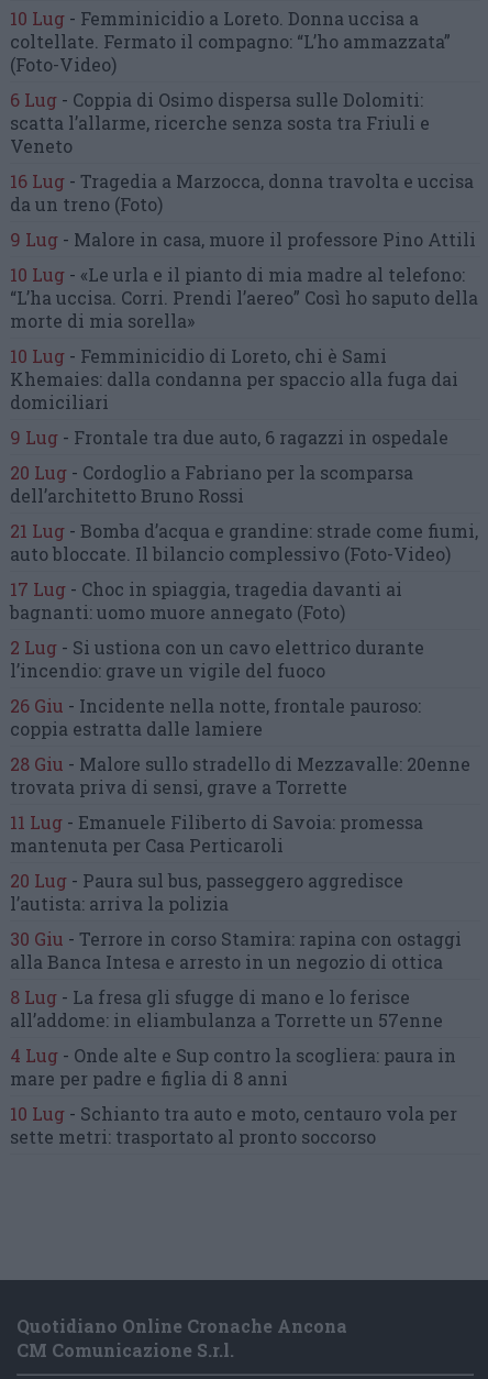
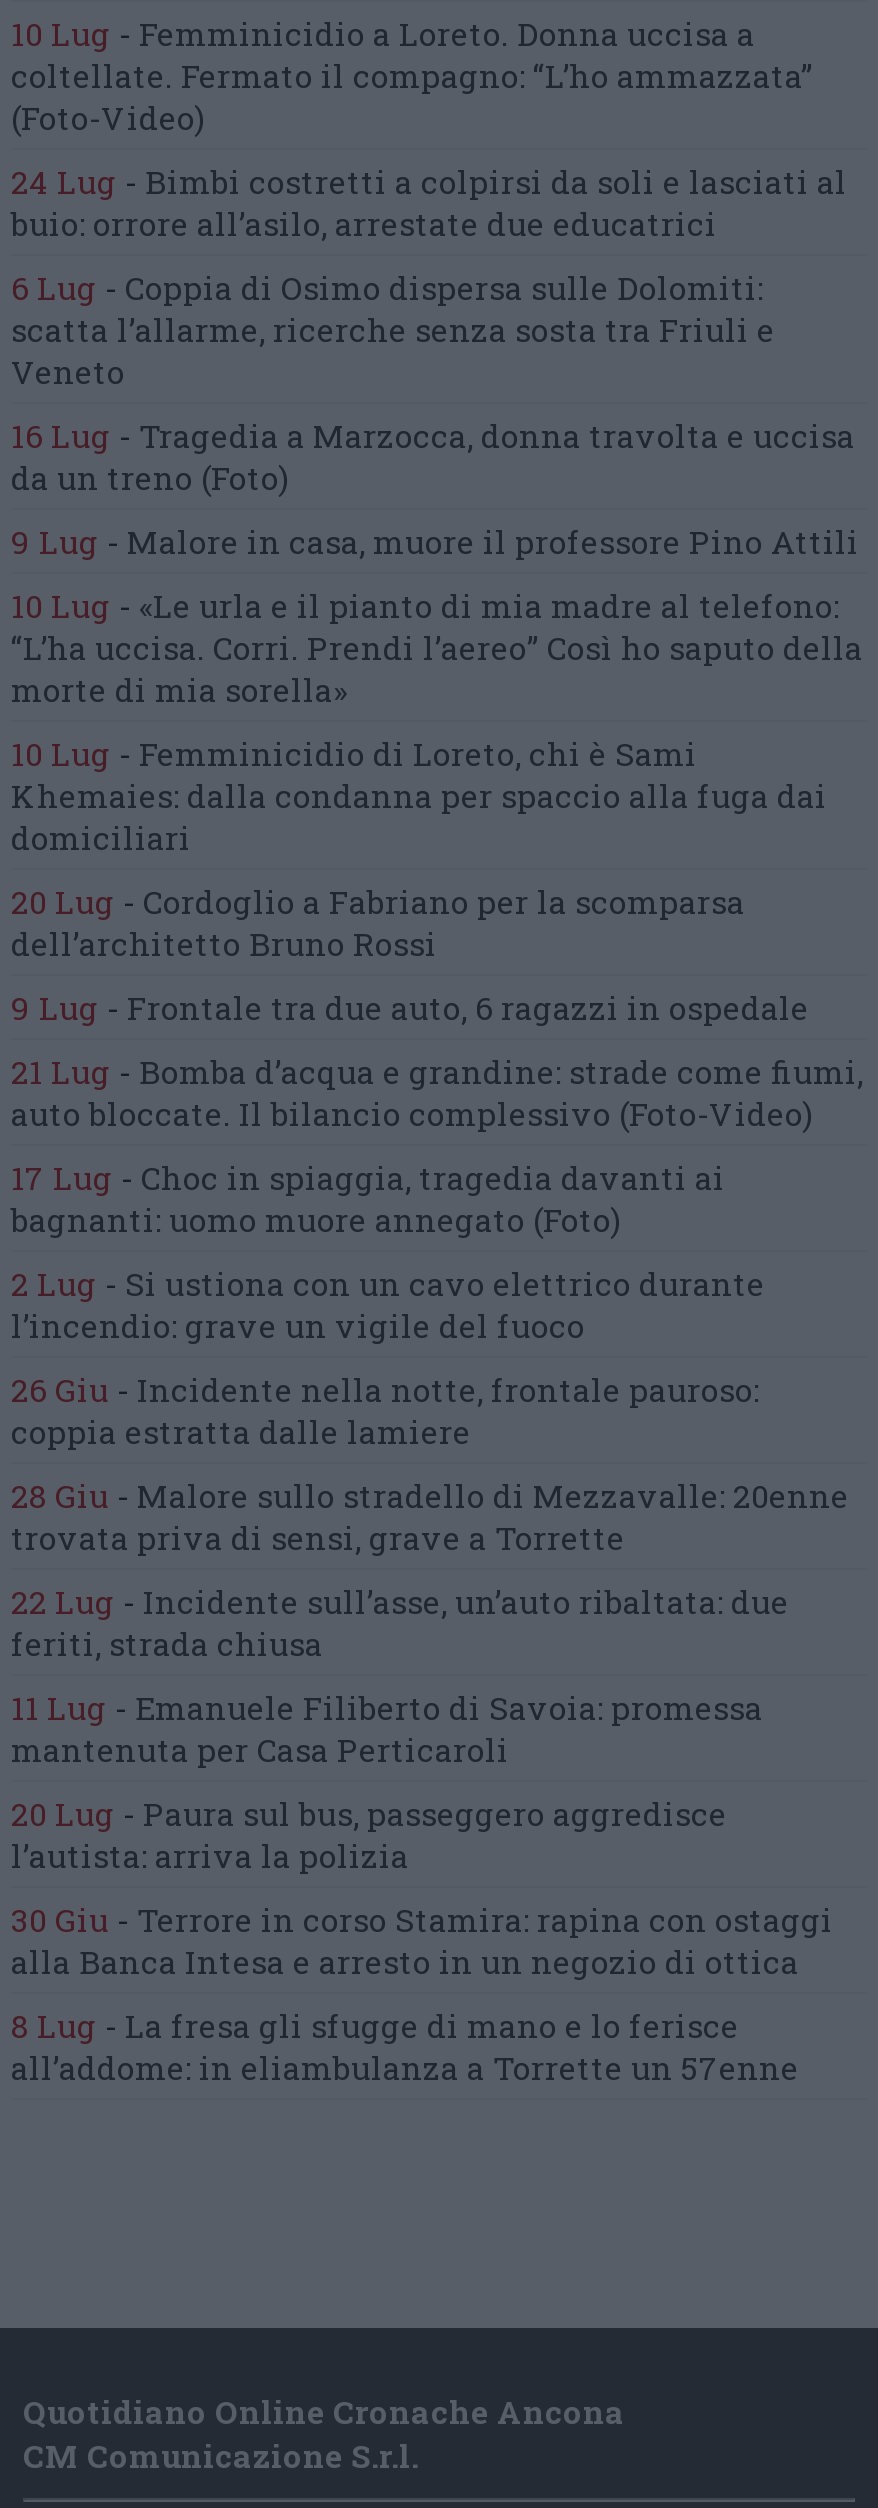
+ 24 Lug - Bimbi costretti a colpirsi da soli e lasciati al
+ buio: orrore all’asilo, arrestate due educatrici

moved down: 6 Lug - Coppia di Osimo dispersa sulle Dolomiti: | scatta l’allarme, ricerche senza sosta tra Friuli e | Veneto | ... | Khemaies: dalla condanna per spaccio alla fuga dai | domiciliari

moved down: 9 Lug - Frontale tra due auto, 6 ragazzi in ospedale

moved down: 20 Lug - Cordoglio a Fabriano per la scomparsa | dell’architetto Bruno Rossi

moved down: 21 Lug - Bomba d’acqua e grandine: strade come fiumi, | auto bloccate. Il bilancio complessivo (Foto-Video) | 17 Lug - Choc in spiaggia, tragedia davanti ai | ... | 28 Giu - Malore sullo stradello di Mezzavalle: 20enne | trovata priva di sensi, grave a Torrette

+ 22 Lug - Incidente sull’asse, un’auto ribaltata: due
+ feriti, strada chiusa

moved down: 11 Lug - Emanuele Filiberto di Savoia: promessa | mantenuta per Casa Perticaroli | 20 Lug - Paura sul bus, passeggero aggredisce | l’autista: arriva la polizia | 30 Giu - Terrore in corso Stamira: rapina con ostaggi | alla Banca Intesa e arresto in un negozio di ottica | 8 Lug - La fresa gli sfugge di mano e lo ferisce | all’addome: in eliambulanza a Torrette un 57enne

- 4 Lug - Onde alte e Sup contro la scogliera: paura in
- mare per padre e figlia di 8 anni
- 10 Lug - Schianto tra auto e moto, centauro vola per
- sette metri: trasportato al pronto soccorso
